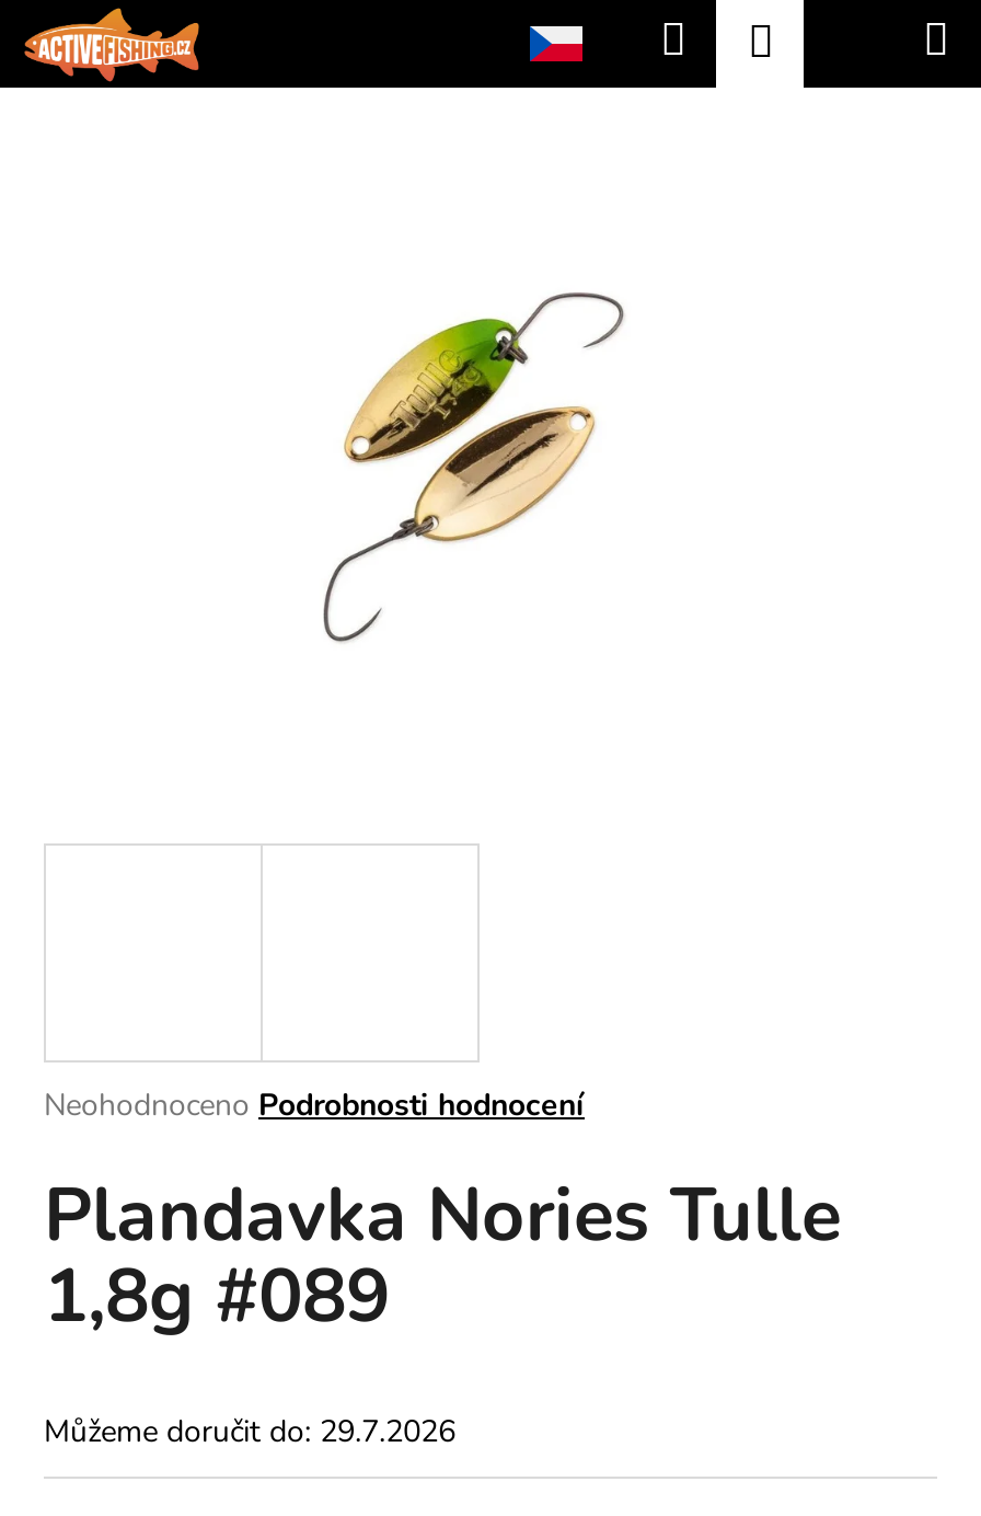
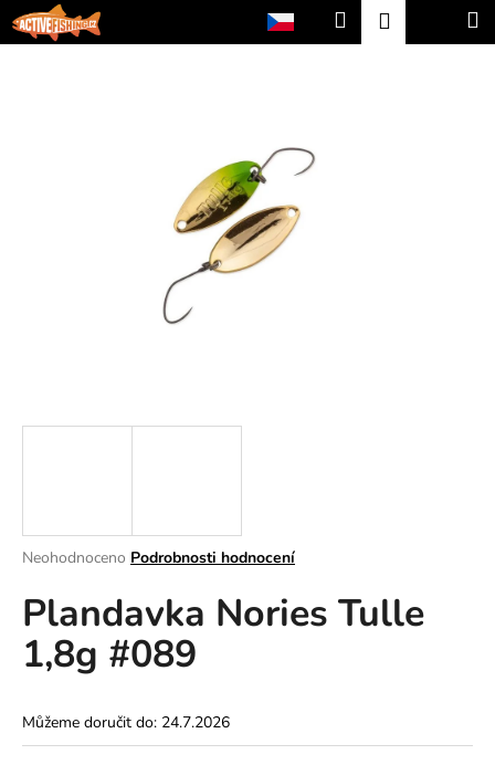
- Můžeme doručit do: 29.7.2026
+ Můžeme doručit do: 24.7.2026
